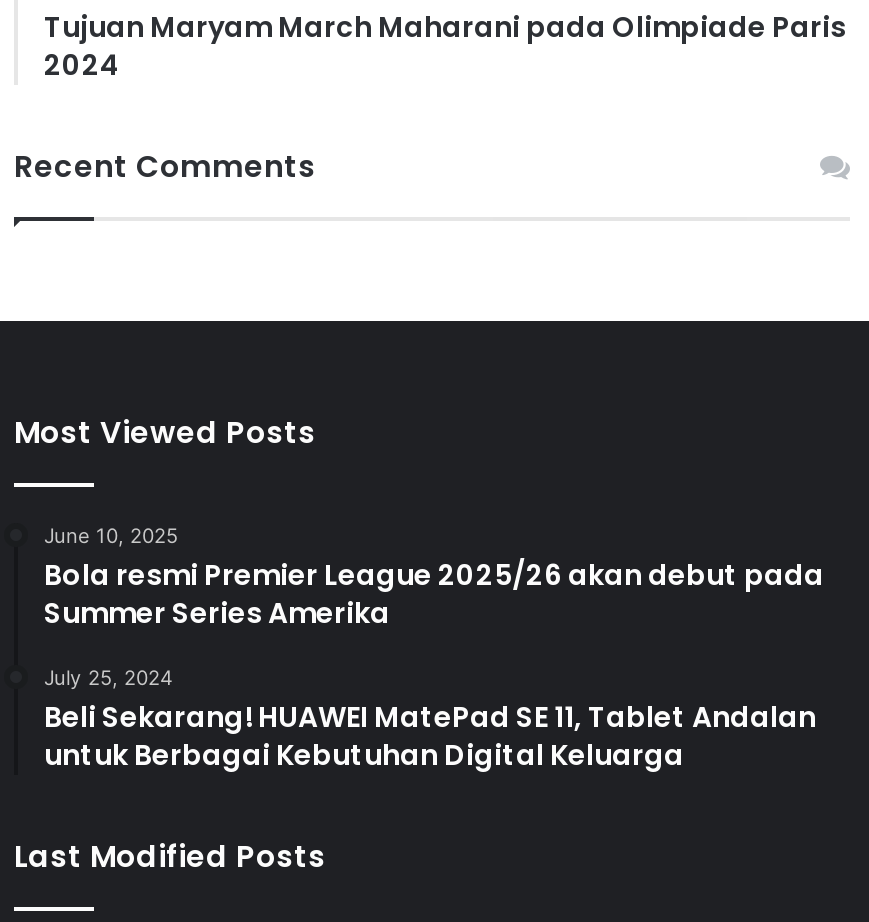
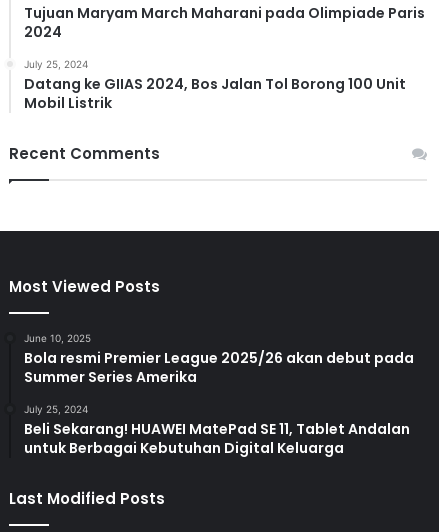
+ July 25, 2024
+ Datang ke GIIAS 2024, Bos Jalan Tol Borong 100 Unit
+ Mobil Listrik
